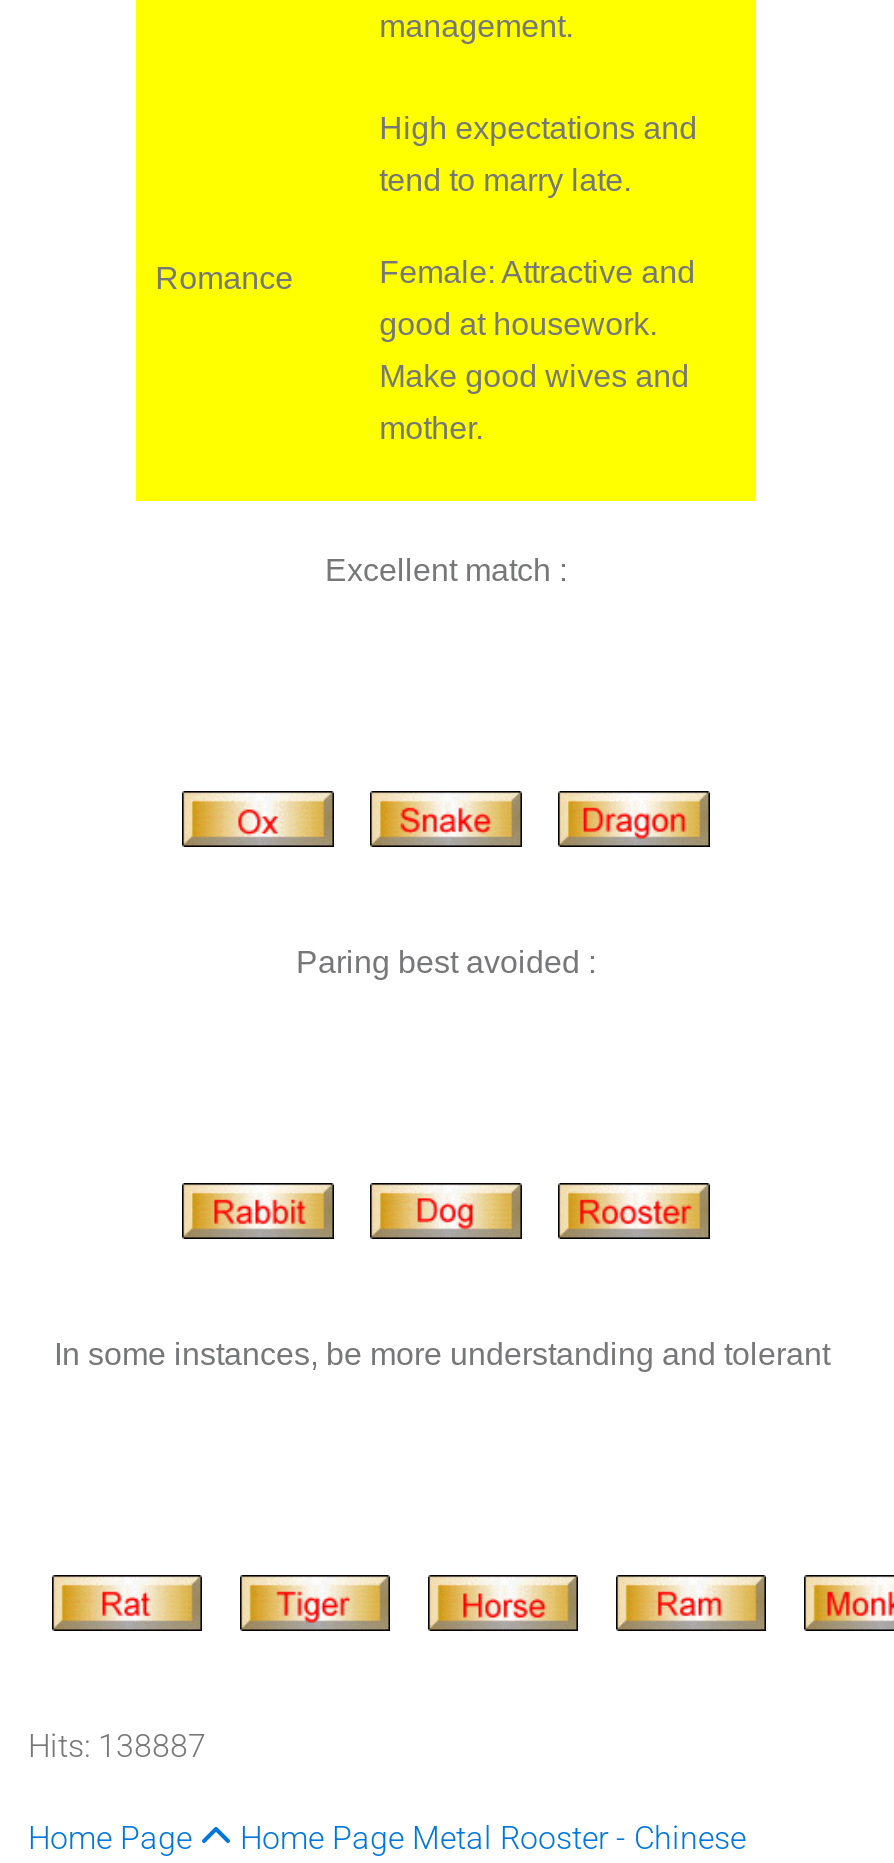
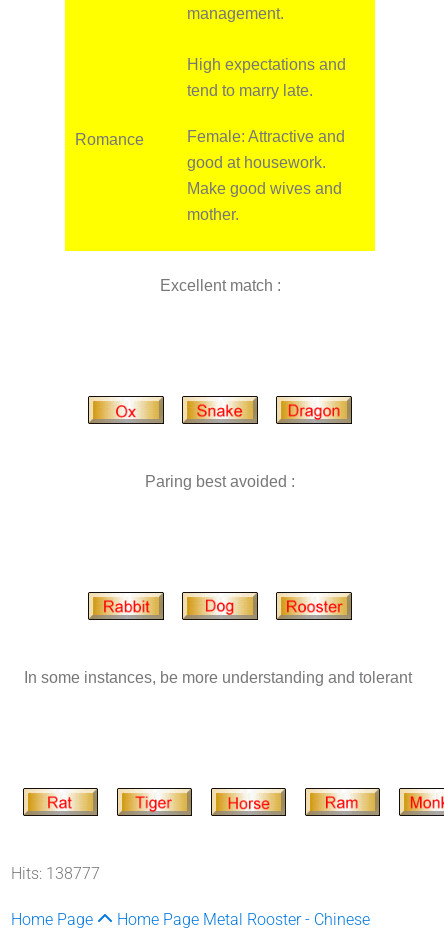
- Hits: 138887
+ Hits: 138777
